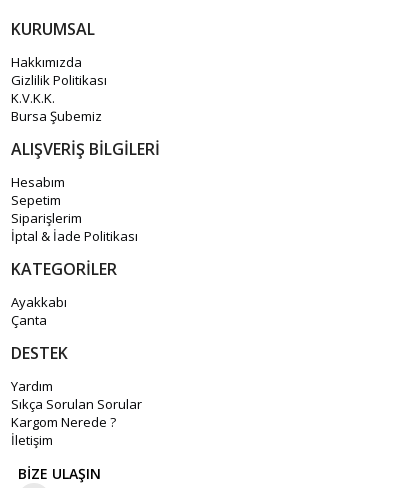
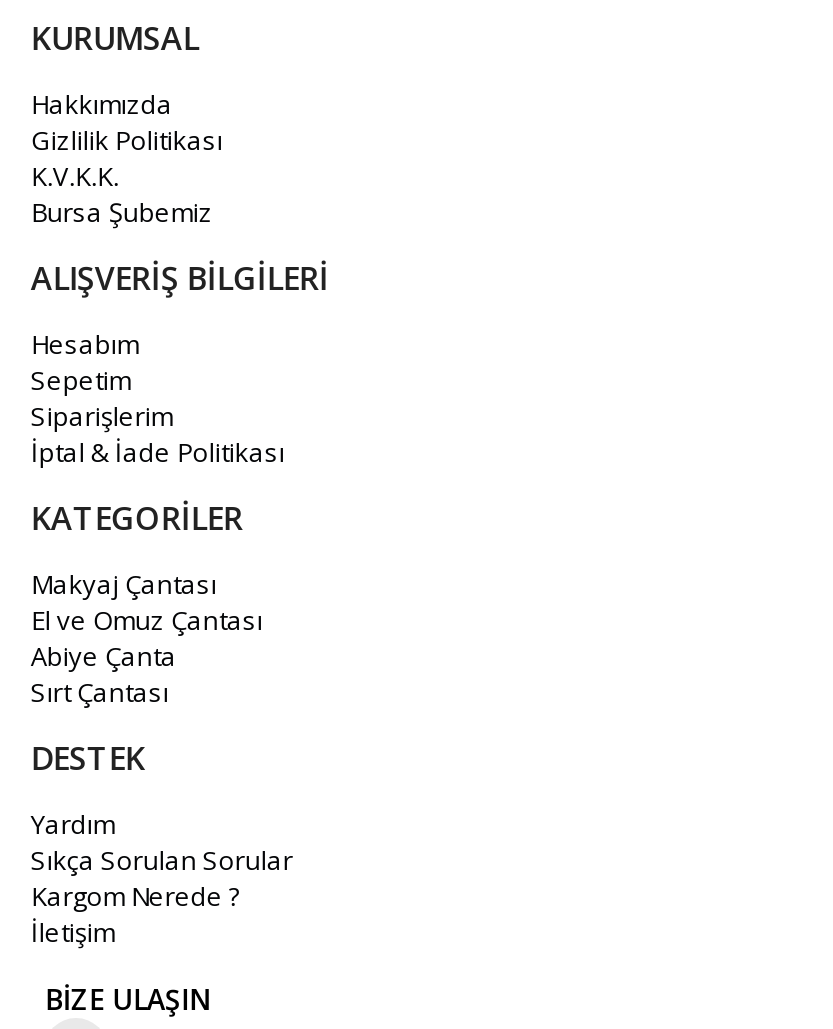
- Ayakkabı
- Çanta
+ Makyaj Çantası
+ El ve Omuz Çantası
+ Abiye Çanta
+ Sırt Çantası
